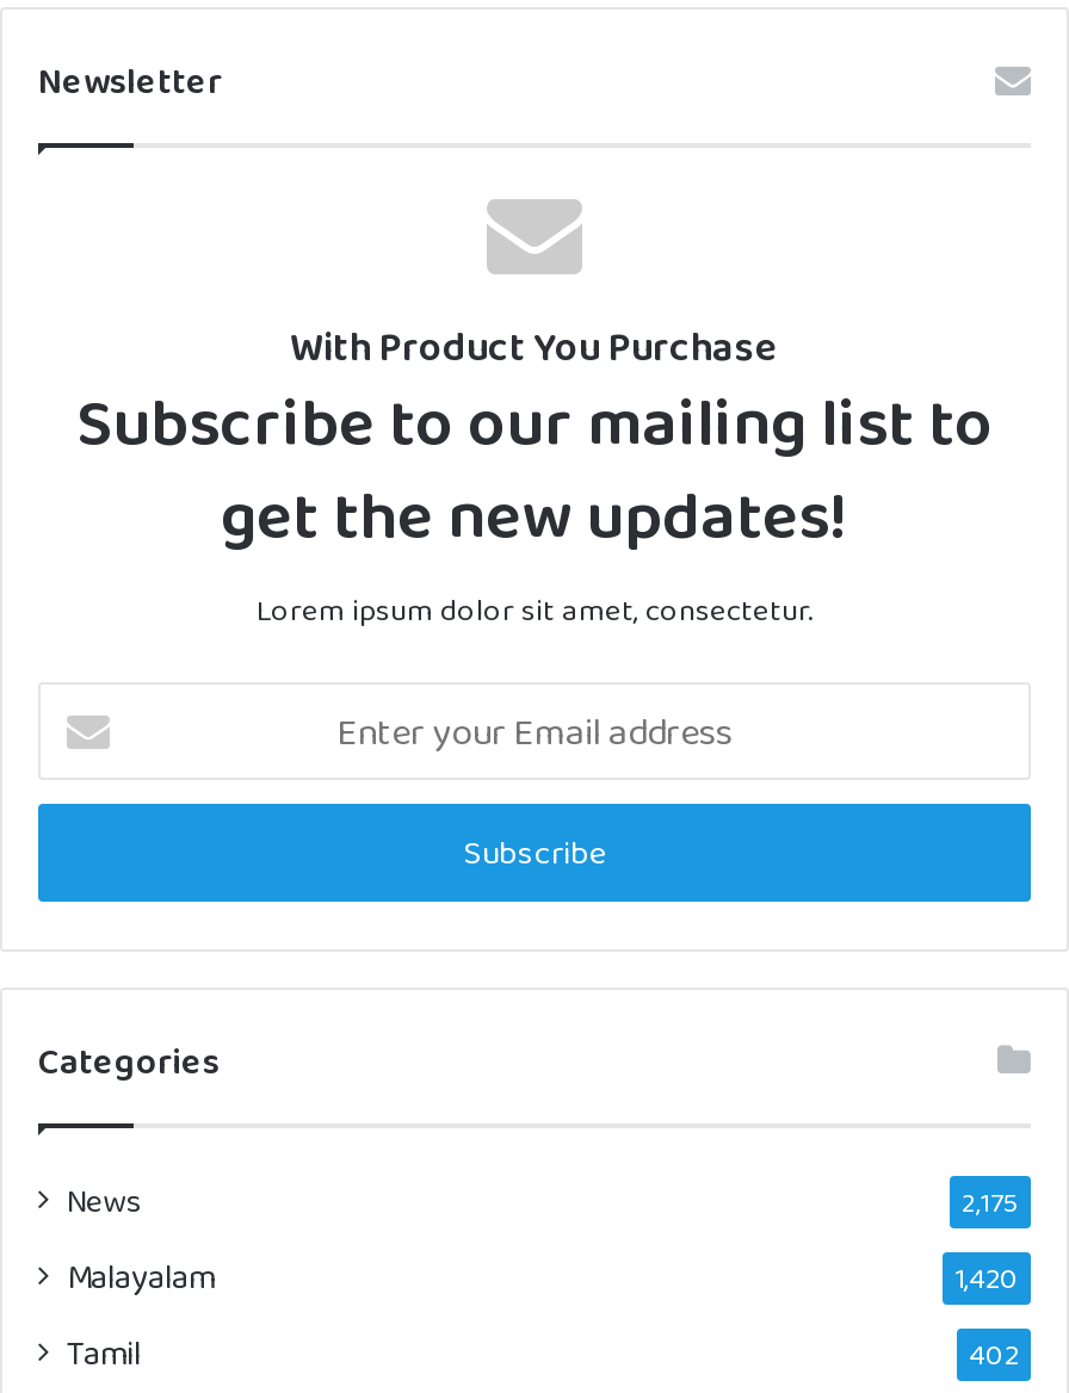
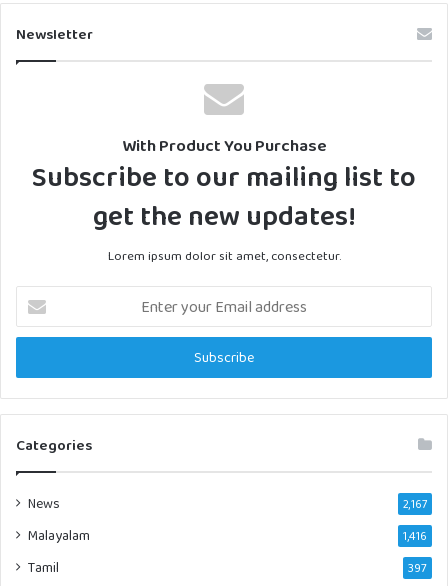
- 2,175
+ 2,167

- 1,420
+ 1,416

- 402
+ 397
